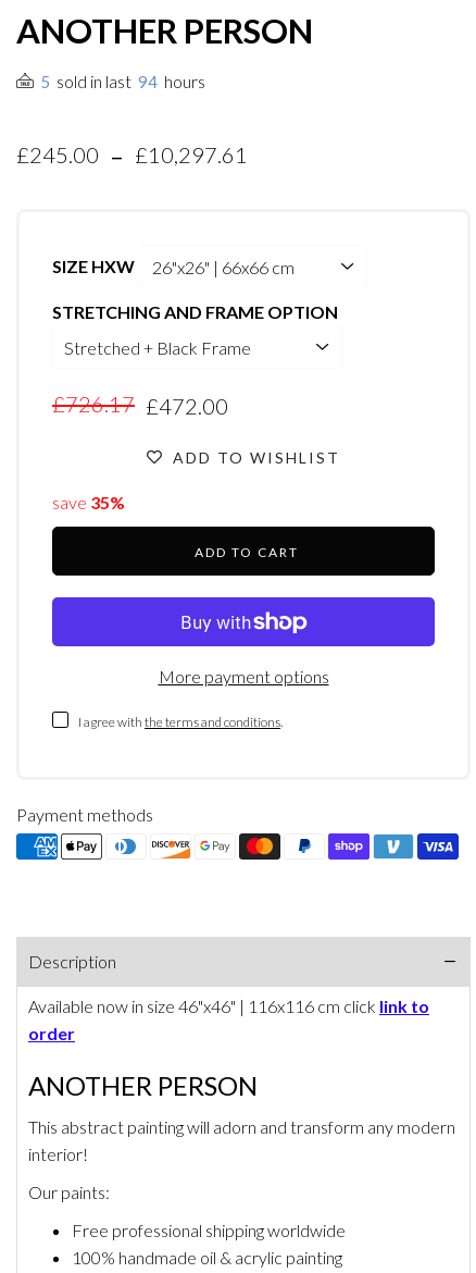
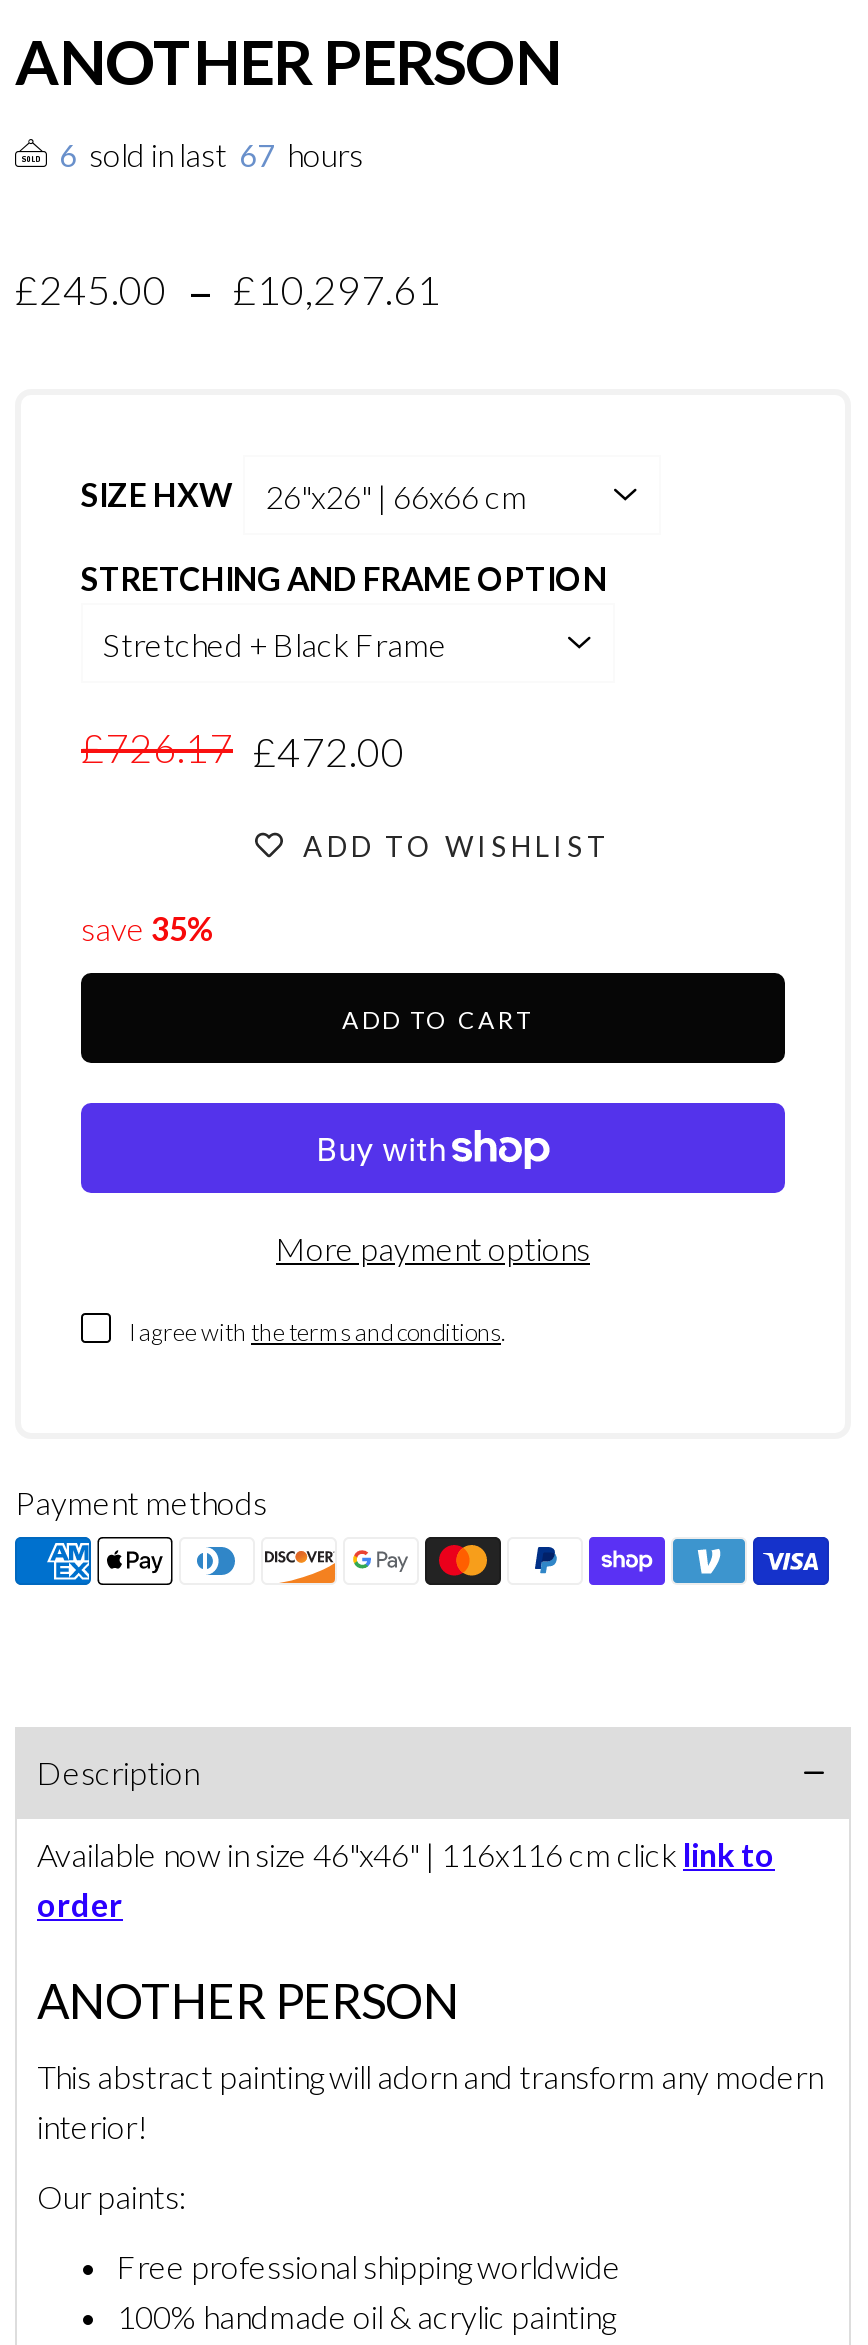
- 5 sold in last 94 hours
+ 6 sold in last 67 hours
